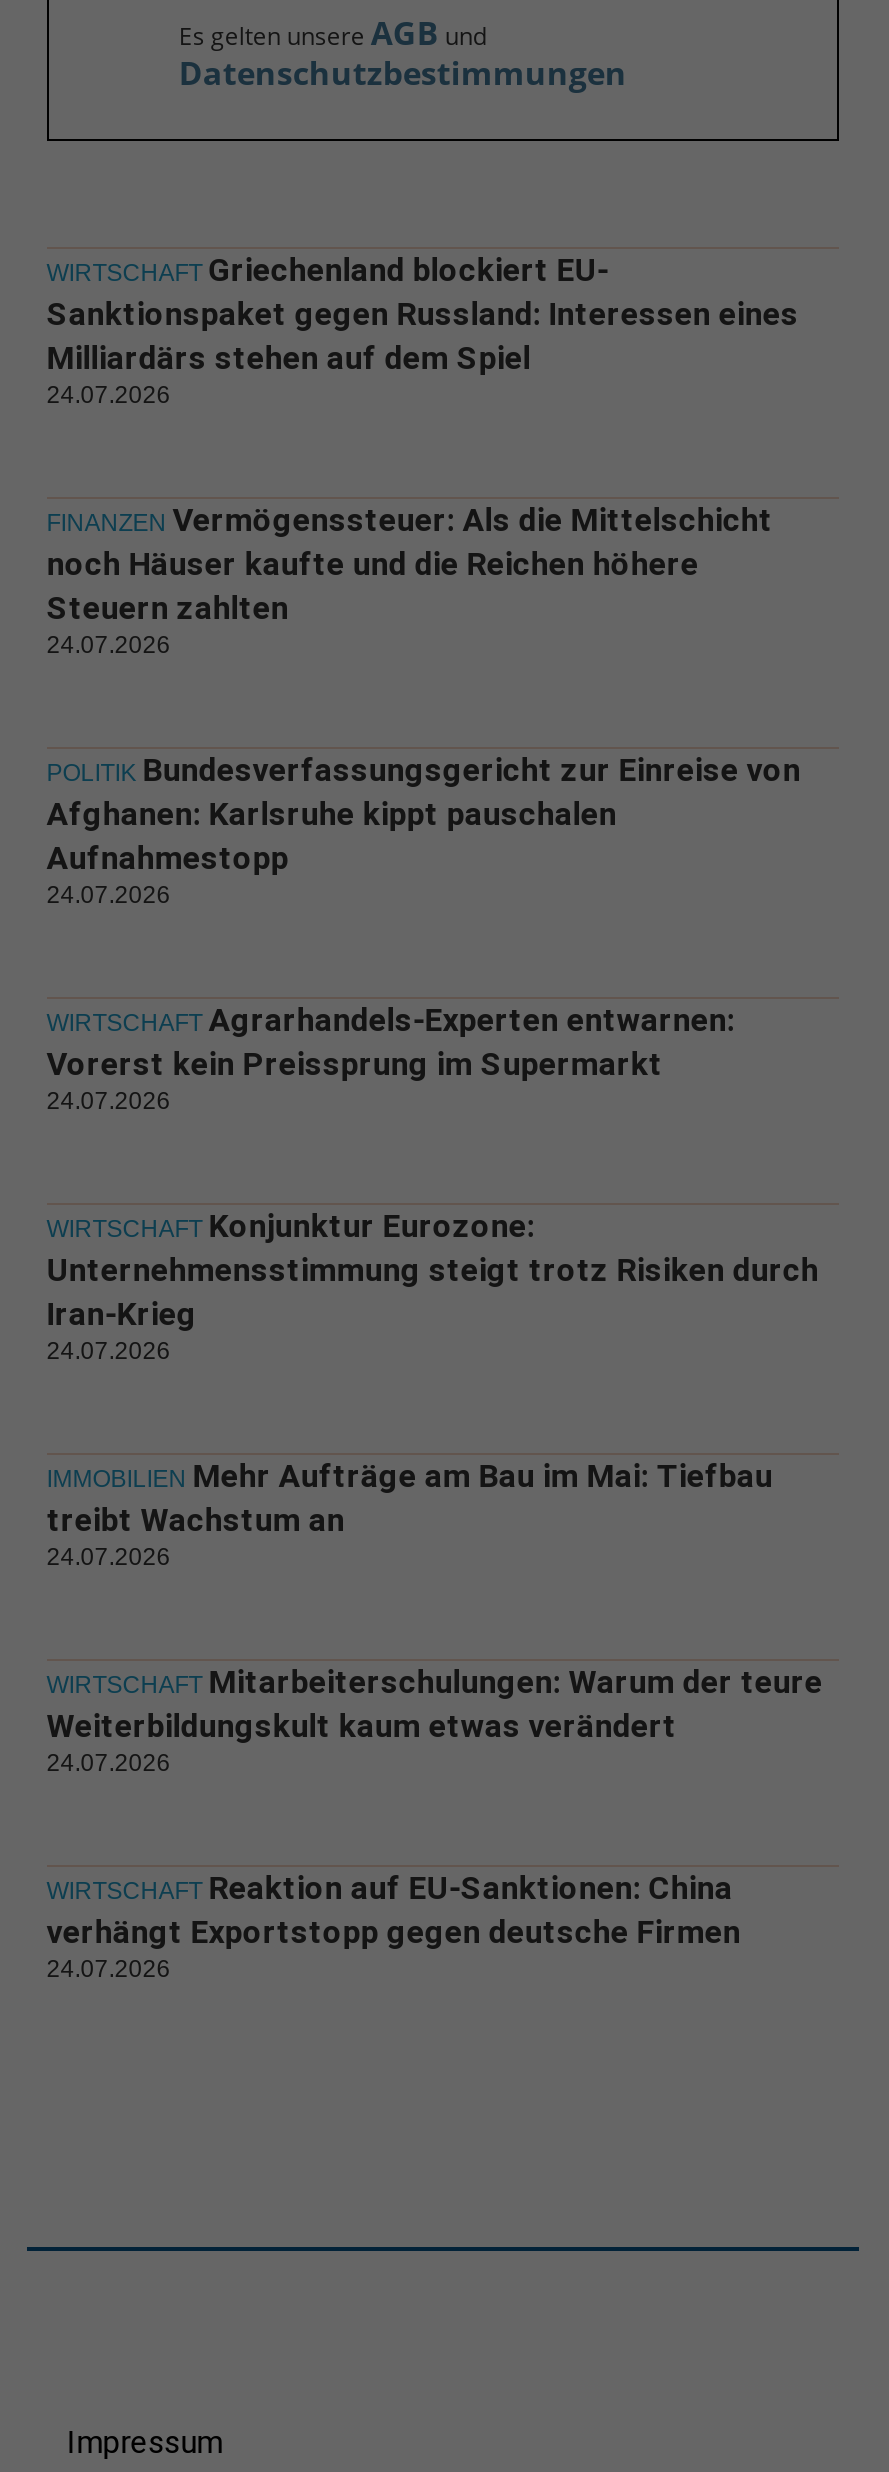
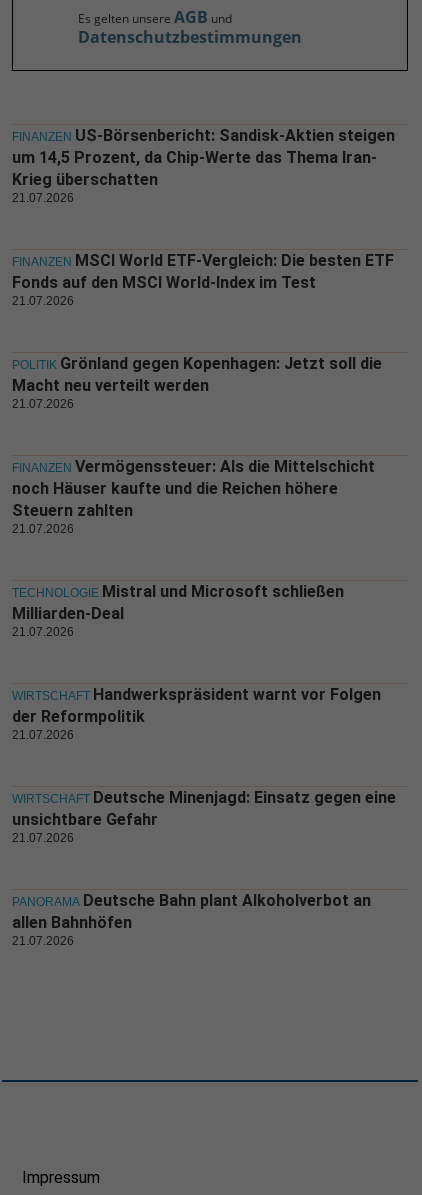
- WIRTSCHAFT Griechenland blockiert EU-
- Sanktionspaket gegen Russland: Interessen eines
- Milliardärs stehen auf dem Spiel
- 24.07.2026
+ FINANZEN US-Börsenbericht: Sandisk-Aktien steigen
+ um 14,5 Prozent, da Chip-Werte das Thema Iran-
+ Krieg überschatten
+ 21.07.2026
+ FINANZEN MSCI World ETF-Vergleich: Die besten ETF
+ Fonds auf den MSCI World-Index im Test
+ 21.07.2026
+ POLITIK Grönland gegen Kopenhagen: Jetzt soll die
+ Macht neu verteilt werden
+ 21.07.2026

moved down: FINANZEN Vermögenssteuer: Als die Mittelschicht | noch Häuser kaufte und die Reichen höhere | Steuern zahlten

- 24.07.2026
- POLITIK Bundesverfassungsgericht zur Einreise von
- Afghanen: Karlsruhe kippt pauschalen
- Aufnahmestopp
- 24.07.2026
- WIRTSCHAFT Agrarhandels-Experten entwarnen:
- Vorerst kein Preissprung im Supermarkt
- 24.07.2026
- WIRTSCHAFT Konjunktur Eurozone:
- Unternehmensstimmung steigt trotz Risiken durch
- Iran-Krieg
- 24.07.2026
- IMMOBILIEN Mehr Aufträge am Bau im Mai: Tiefbau
- treibt Wachstum an
- 24.07.2026
- WIRTSCHAFT Mitarbeiterschulungen: Warum der teure
- Weiterbildungskult kaum etwas verändert
- 24.07.2026
- WIRTSCHAFT Reaktion auf EU-Sanktionen: China
- verhängt Exportstopp gegen deutsche Firmen
- 24.07.2026
+ 21.07.2026
+ TECHNOLOGIE Mistral und Microsoft schließen
+ Milliarden-Deal
+ 21.07.2026
+ WIRTSCHAFT Handwerkspräsident warnt vor Folgen
+ der Reformpolitik
+ 21.07.2026
+ WIRTSCHAFT Deutsche Minenjagd: Einsatz gegen eine
+ unsichtbare Gefahr
+ 21.07.2026
+ PANORAMA Deutsche Bahn plant Alkoholverbot an
+ allen Bahnhöfen
+ 21.07.2026
